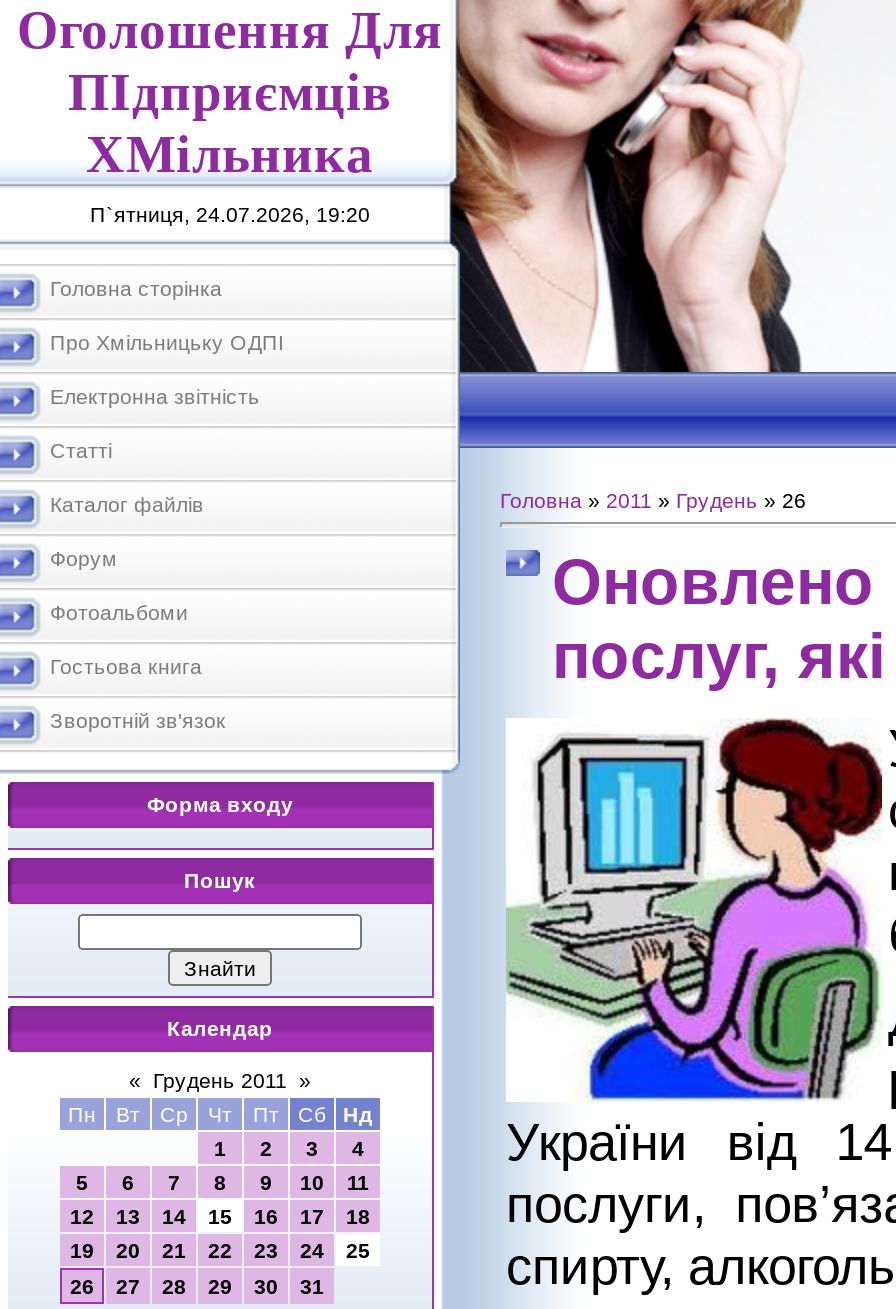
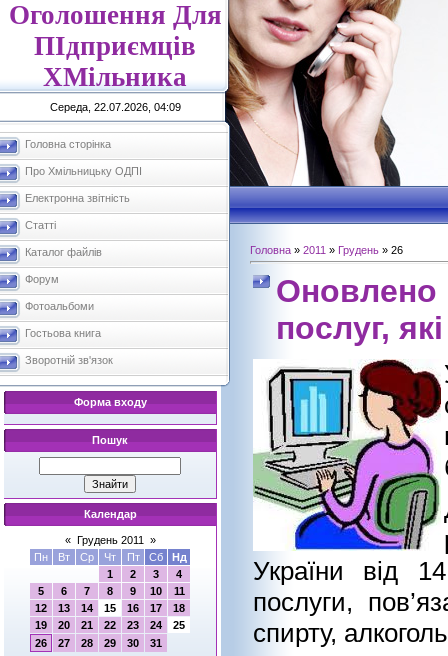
- П`ятниця, 24.07.2026, 19:20
+ Середа, 22.07.2026, 04:09
